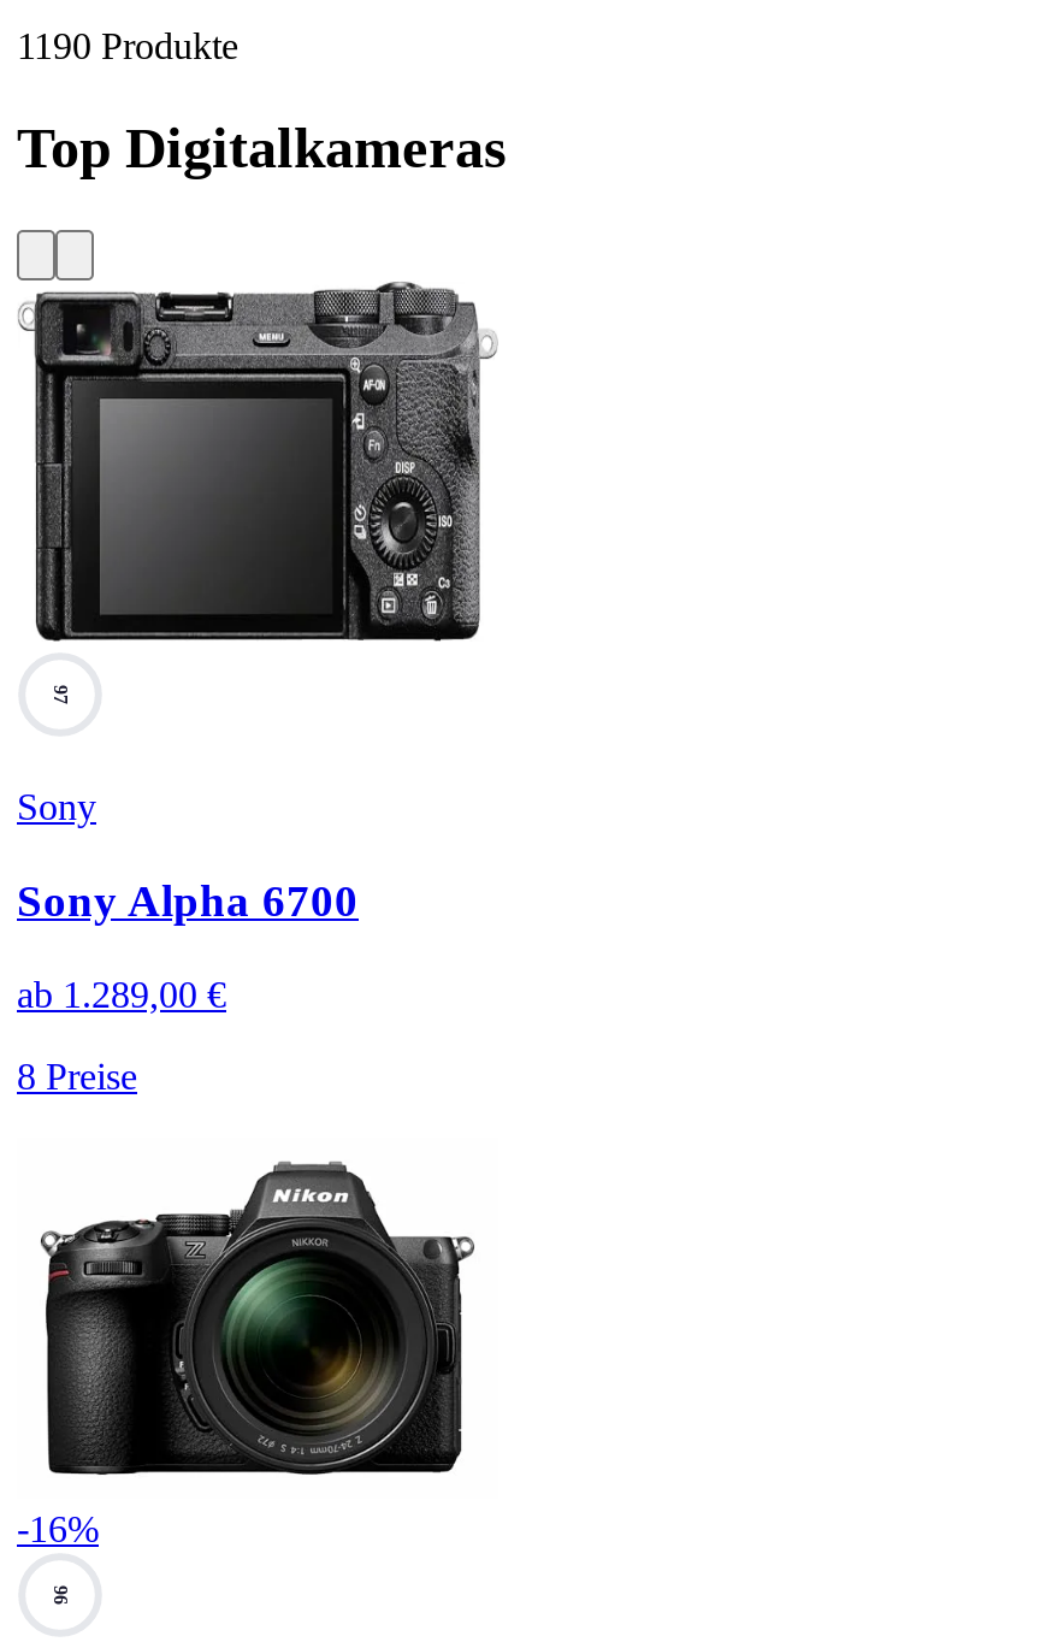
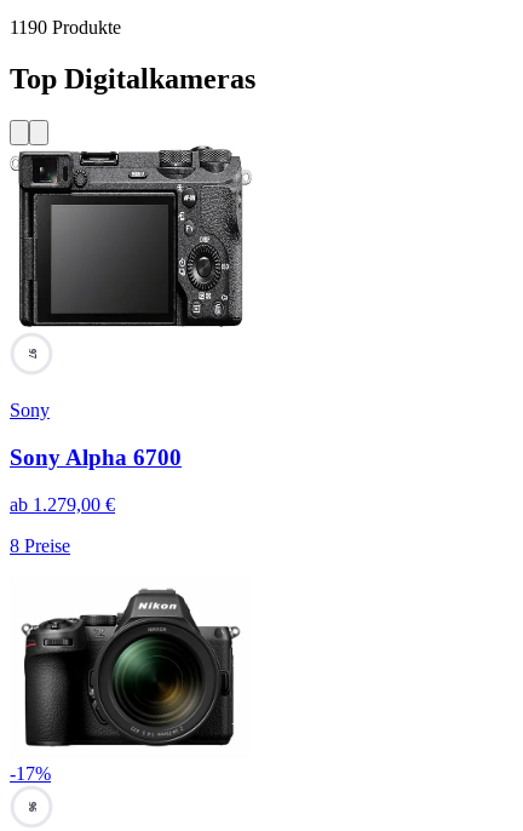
- ab 1.289,00 €
+ ab 1.279,00 €

- -16%
+ -17%
